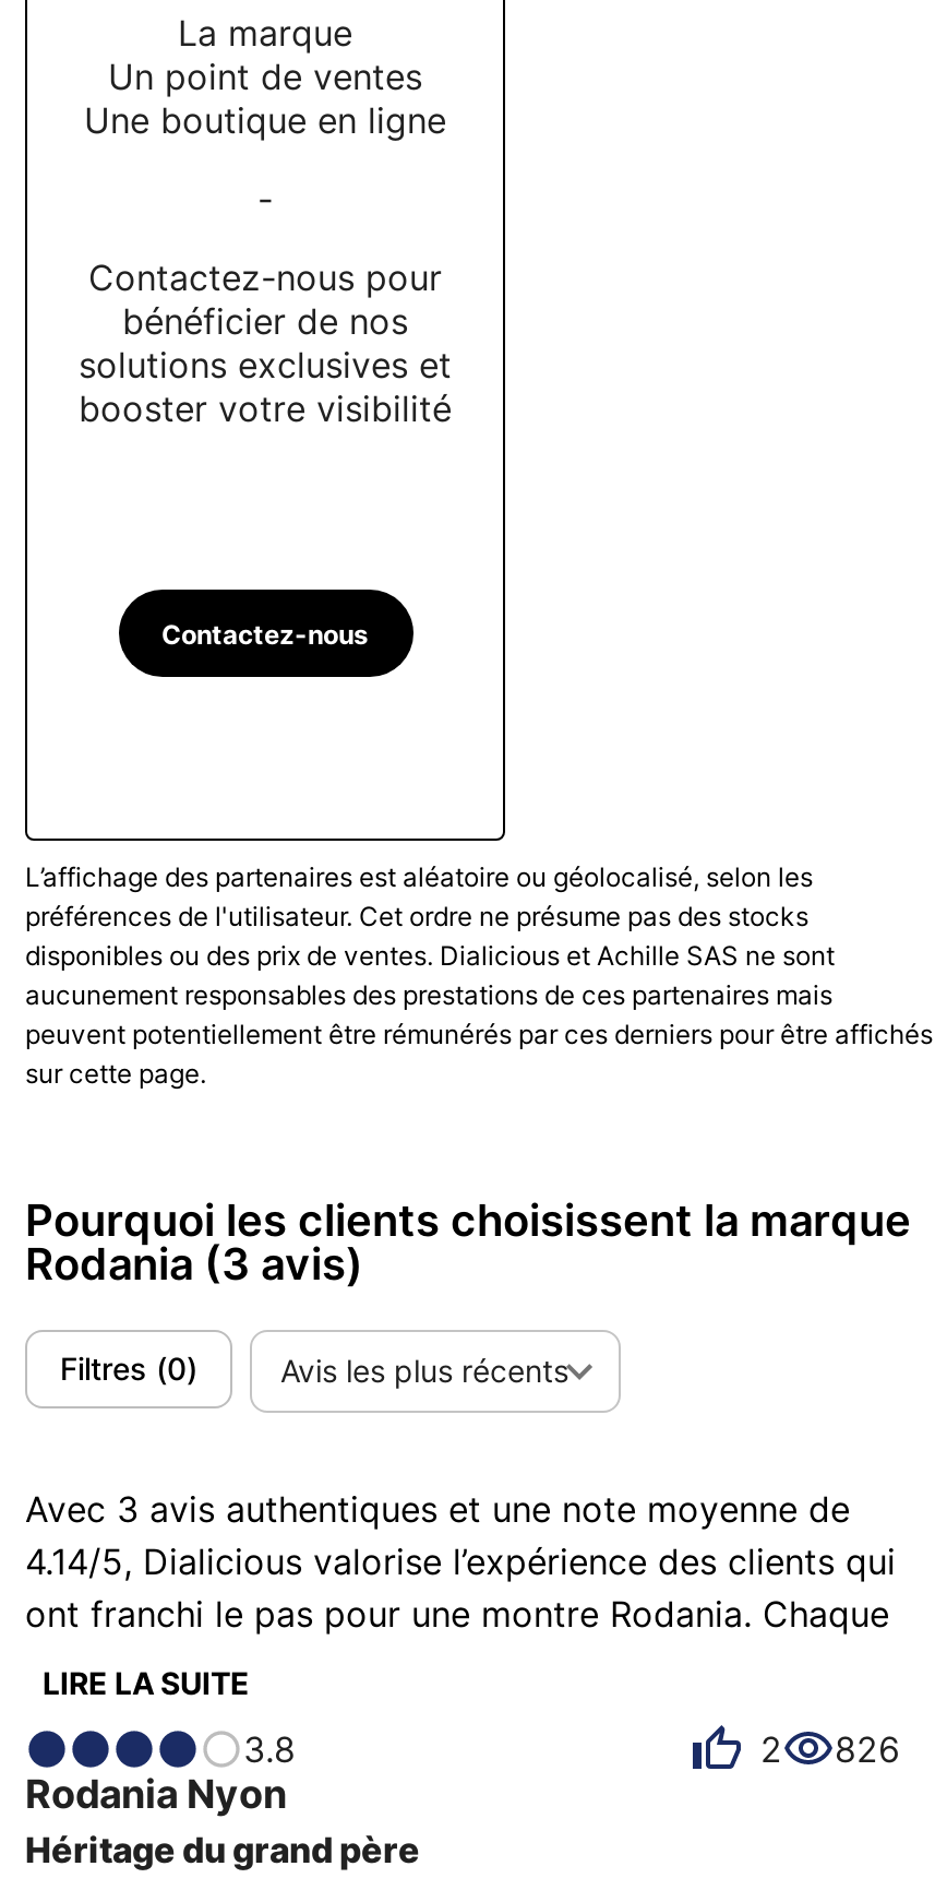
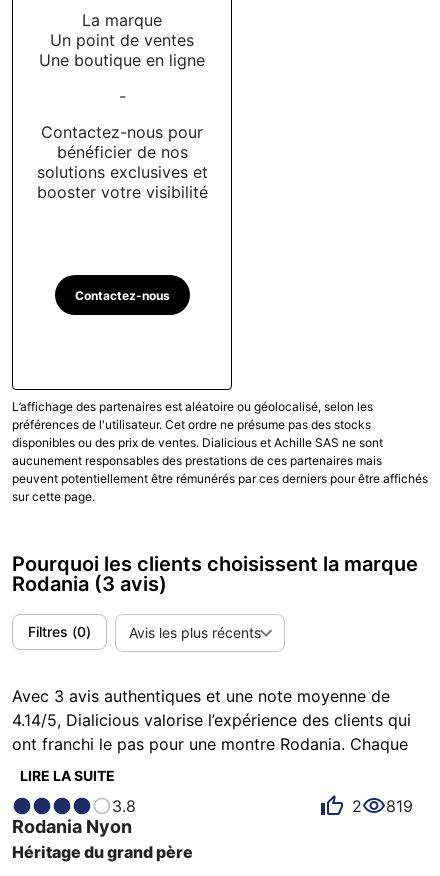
- 826
+ 819
